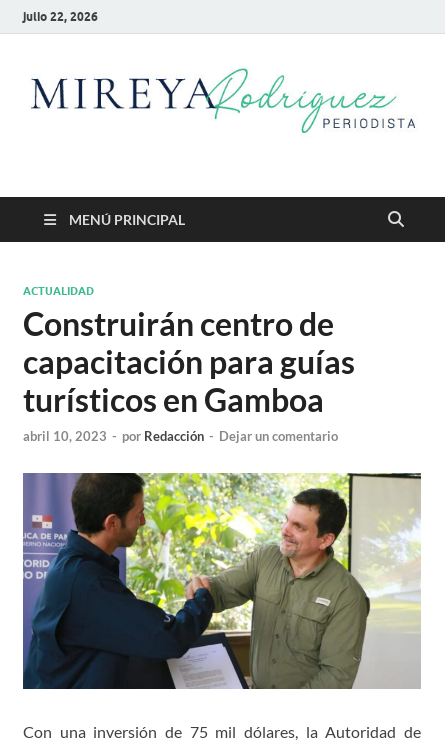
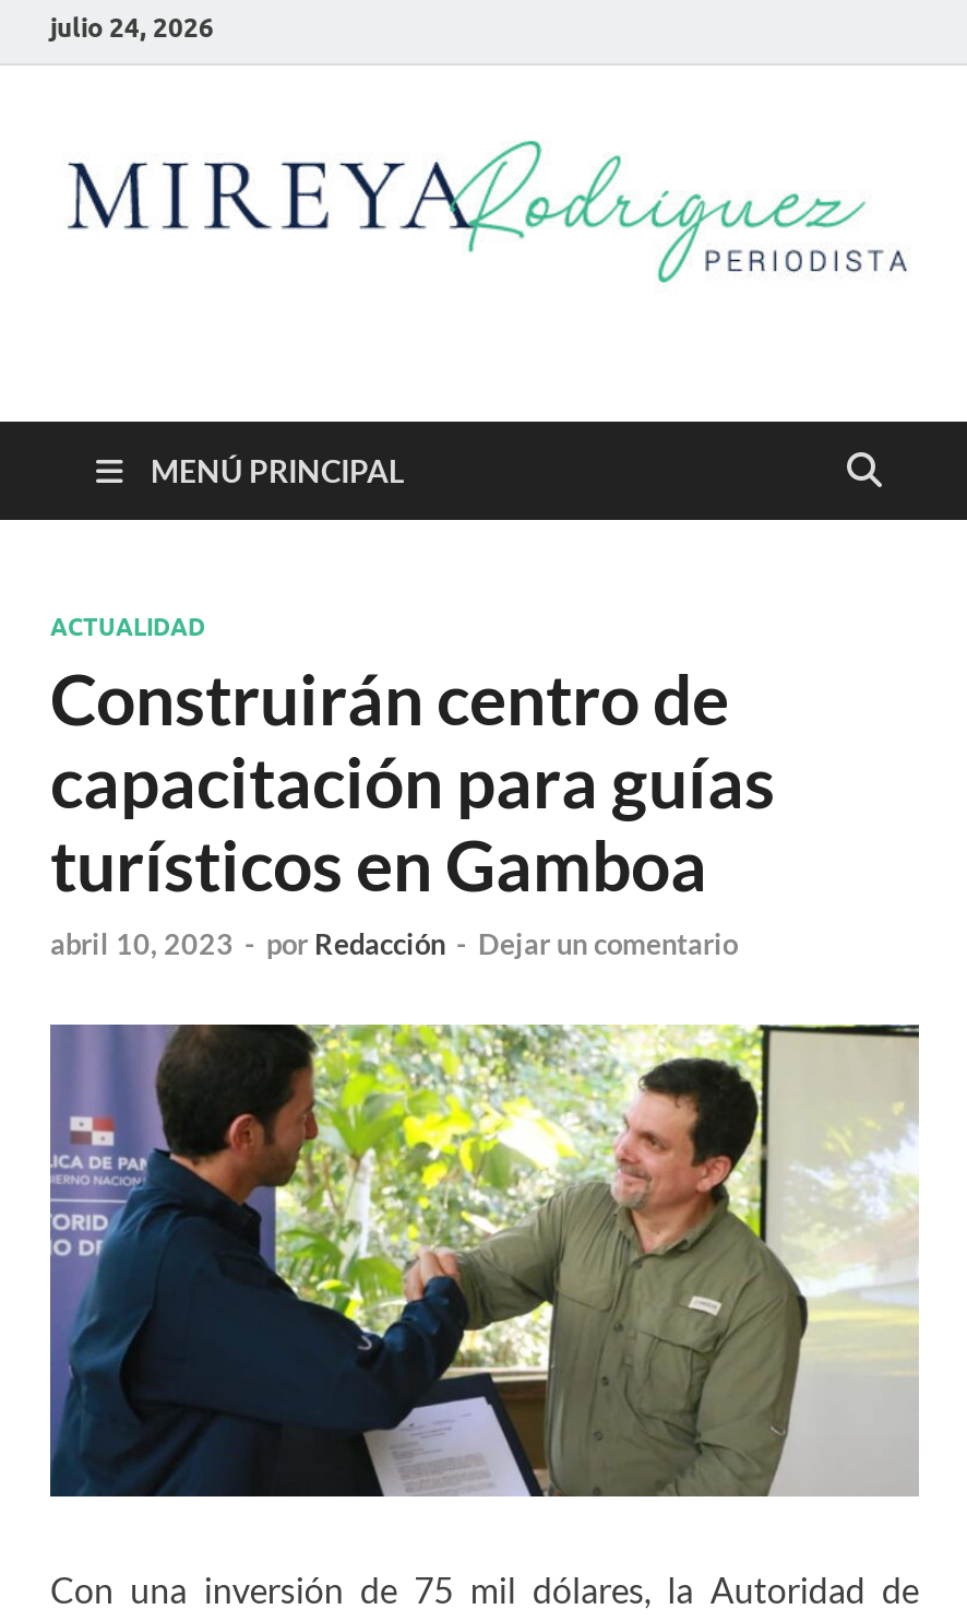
- julio 22, 2026
+ julio 24, 2026
